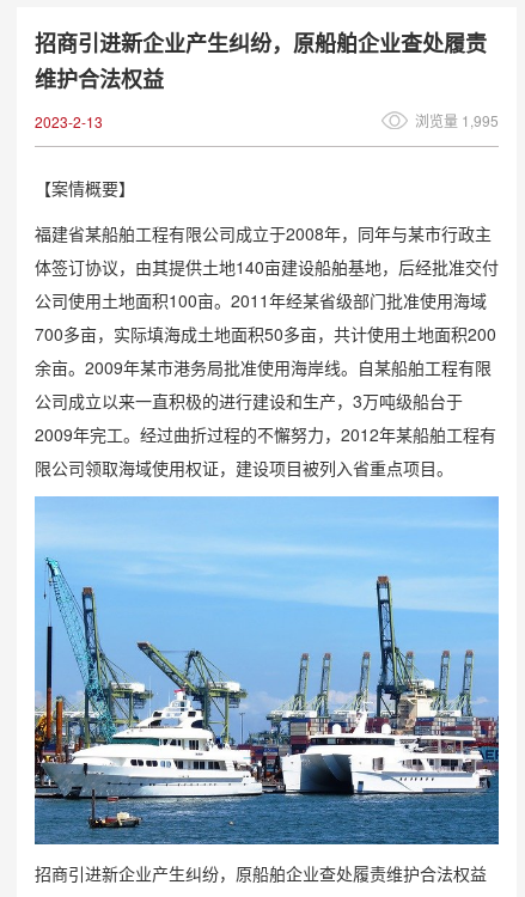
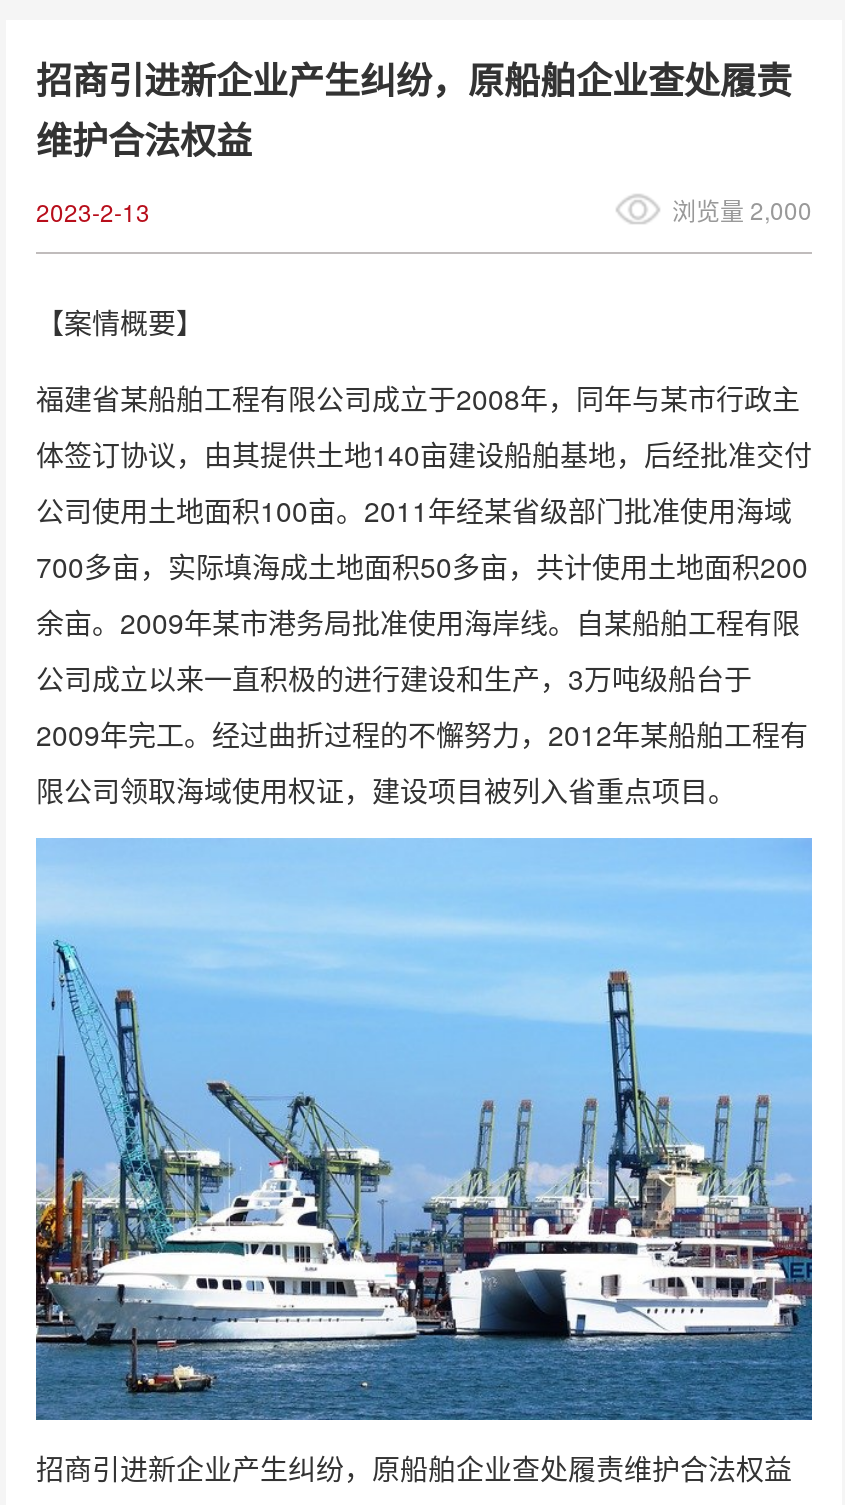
- 浏览量 1,995
+ 浏览量 2,000
